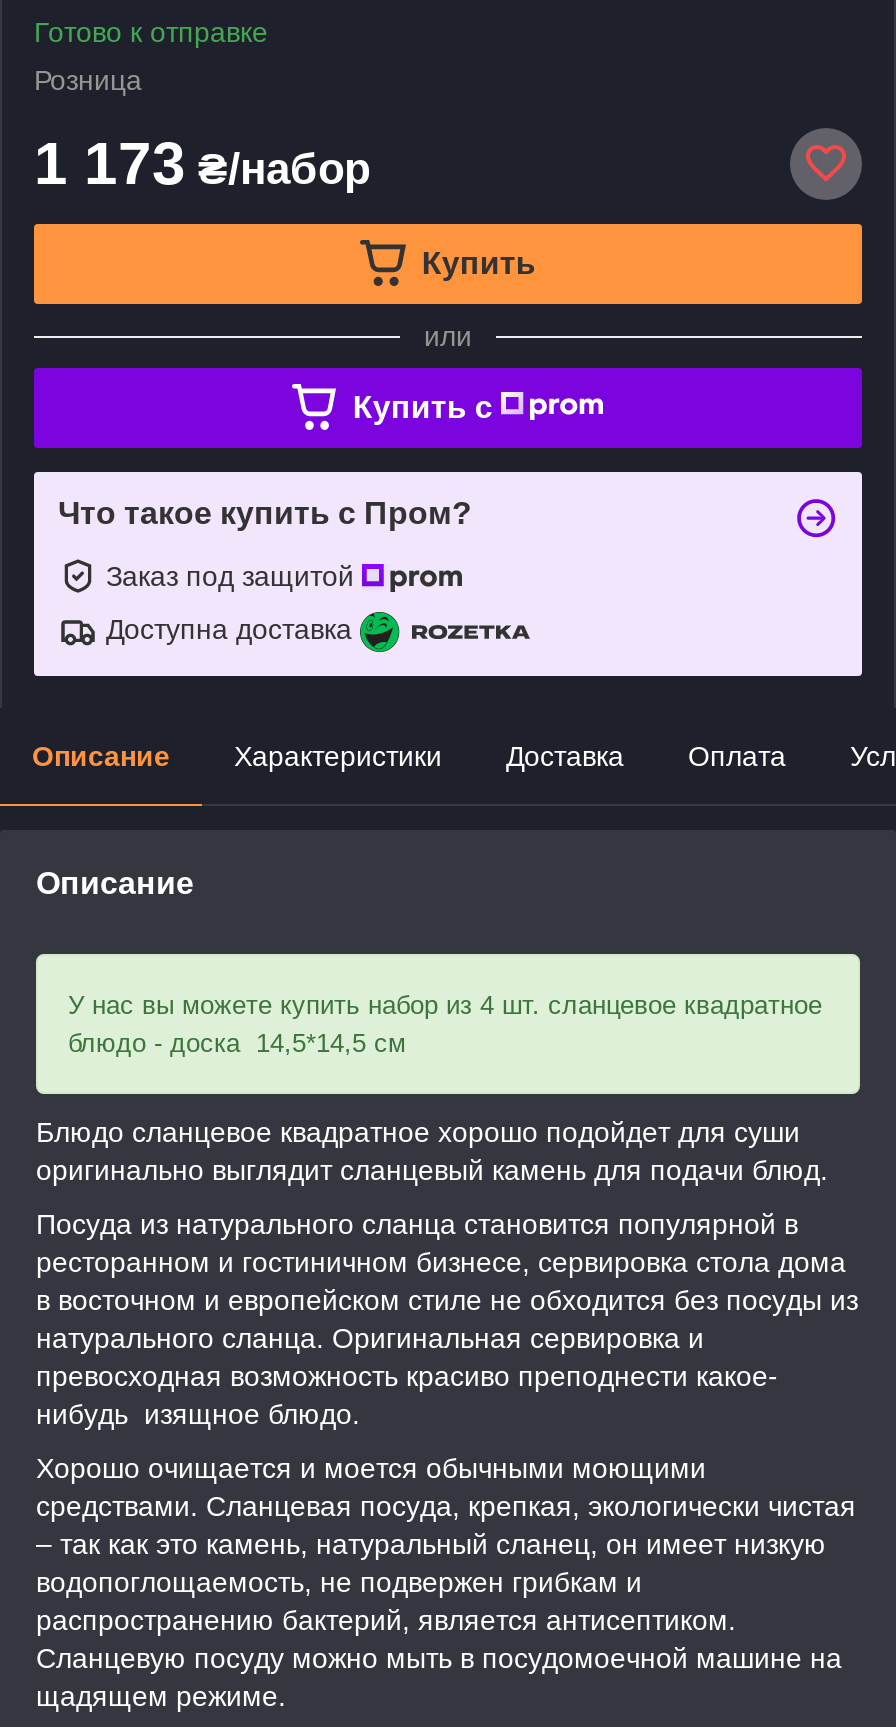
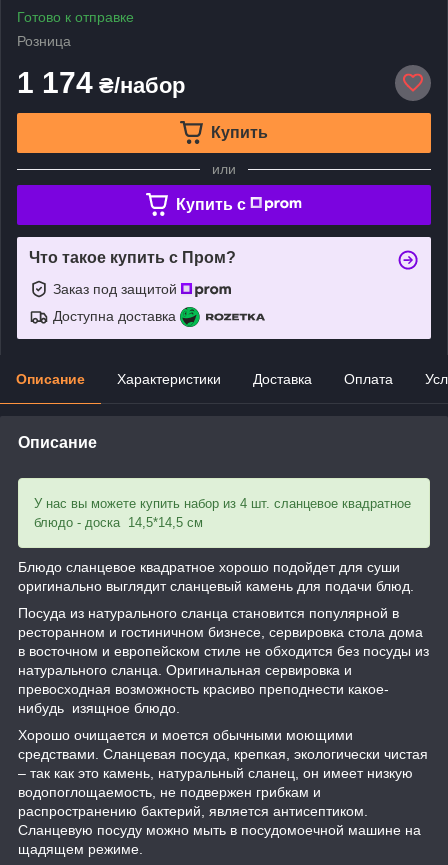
- 1 173 ₴/набор
+ 1 174 ₴/набор
